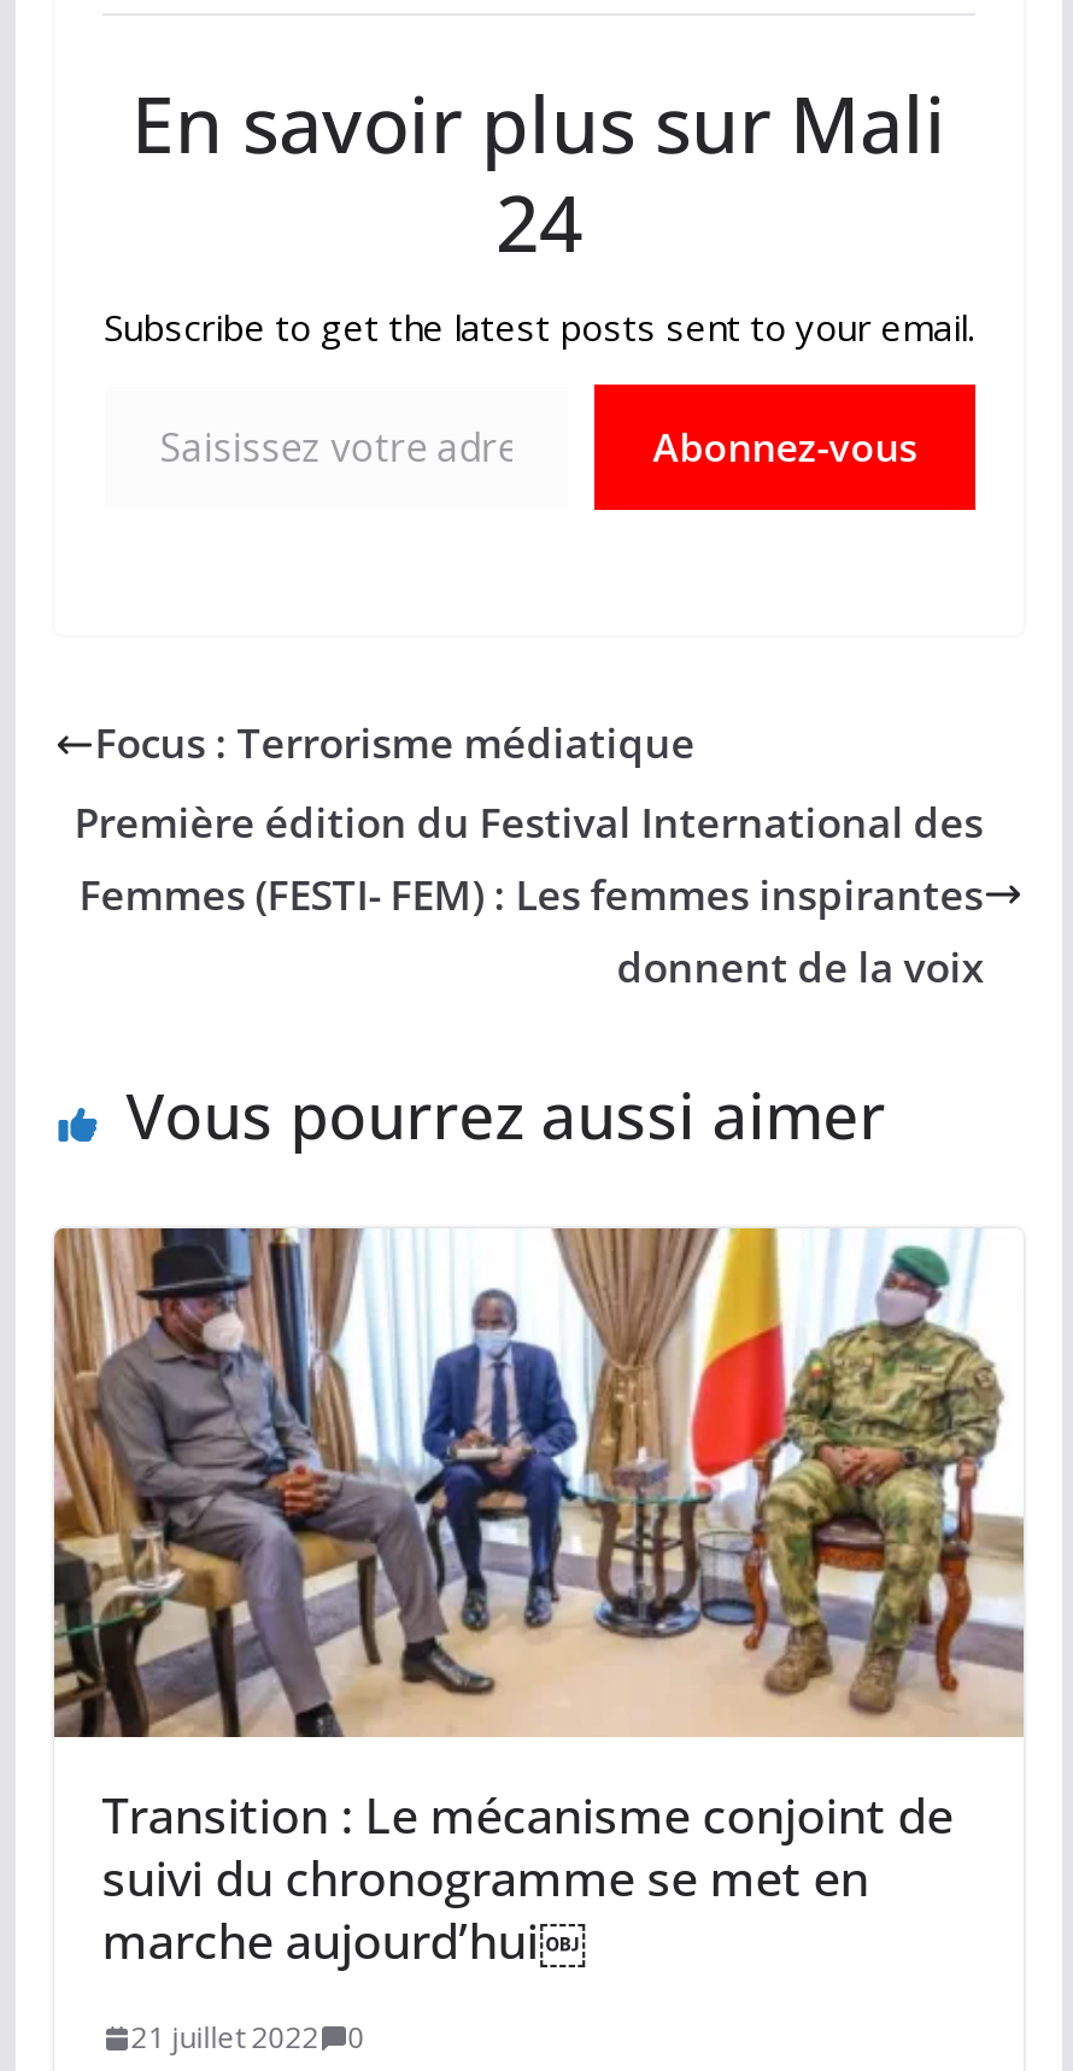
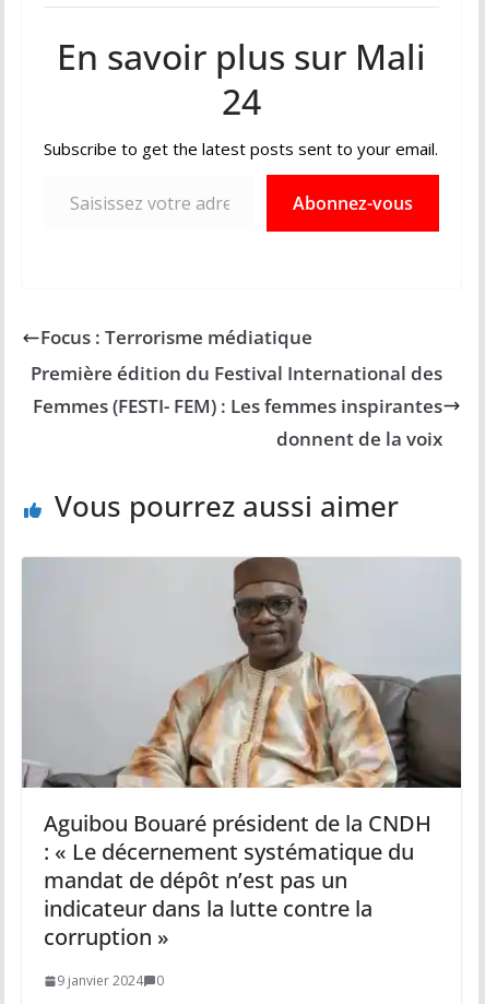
- [image]
- Transition : Le mécanisme conjoint de
- suivi du chronogramme se met en
- marche aujourd’hui￼
+ [image]
+ Aguibou Bouaré président de la CNDH
+ : « Le décernement systématique du
+ mandat de dépôt n’est pas un
+ indicateur dans la lutte contre la
+ corruption »

- 21 juillet 2022 0
+ 9 janvier 2024 0
